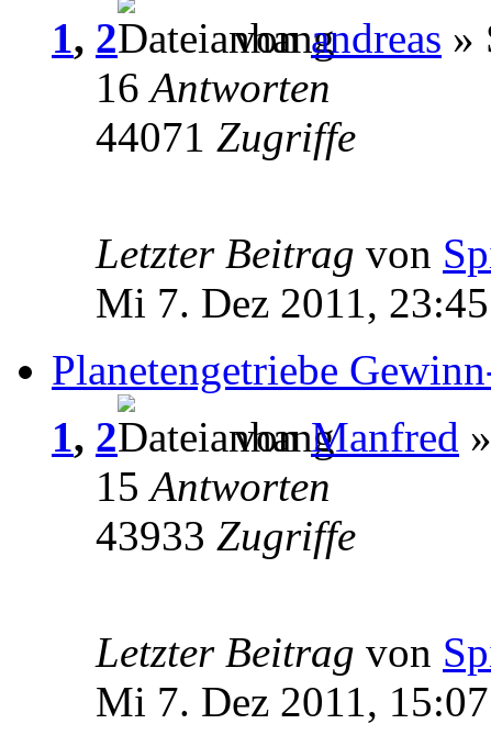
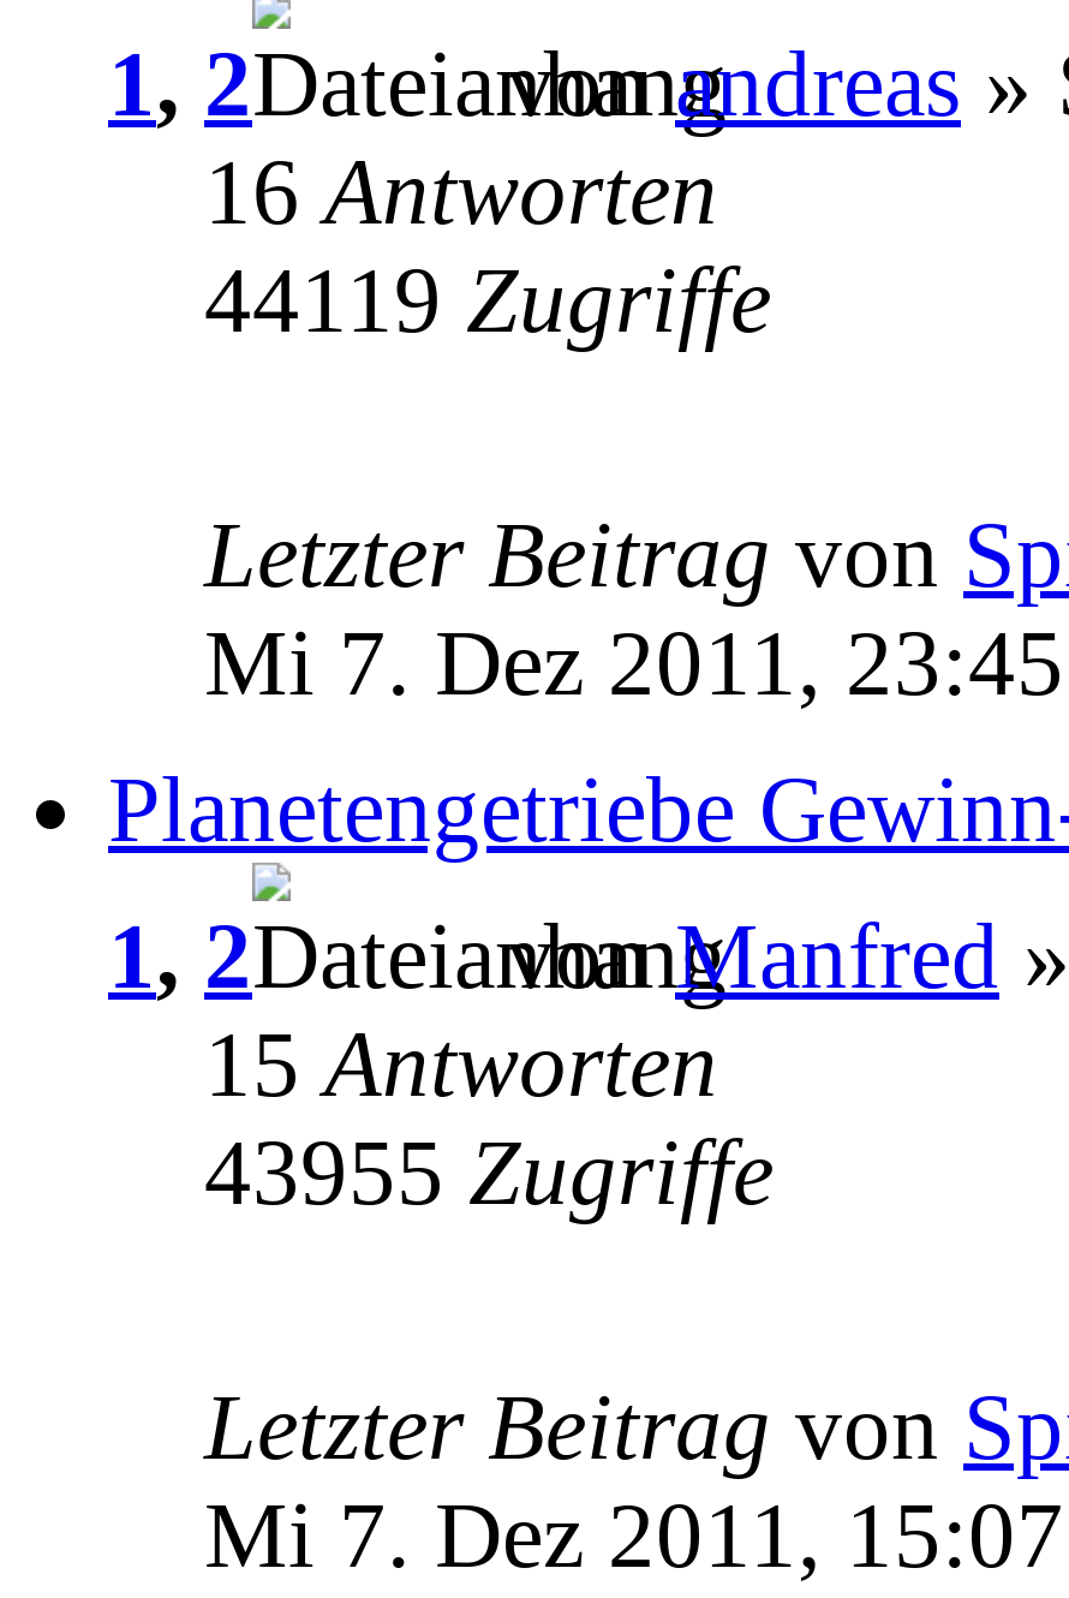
- 44071 Zugriffe
+ 44119 Zugriffe

- 43933 Zugriffe
+ 43955 Zugriffe
